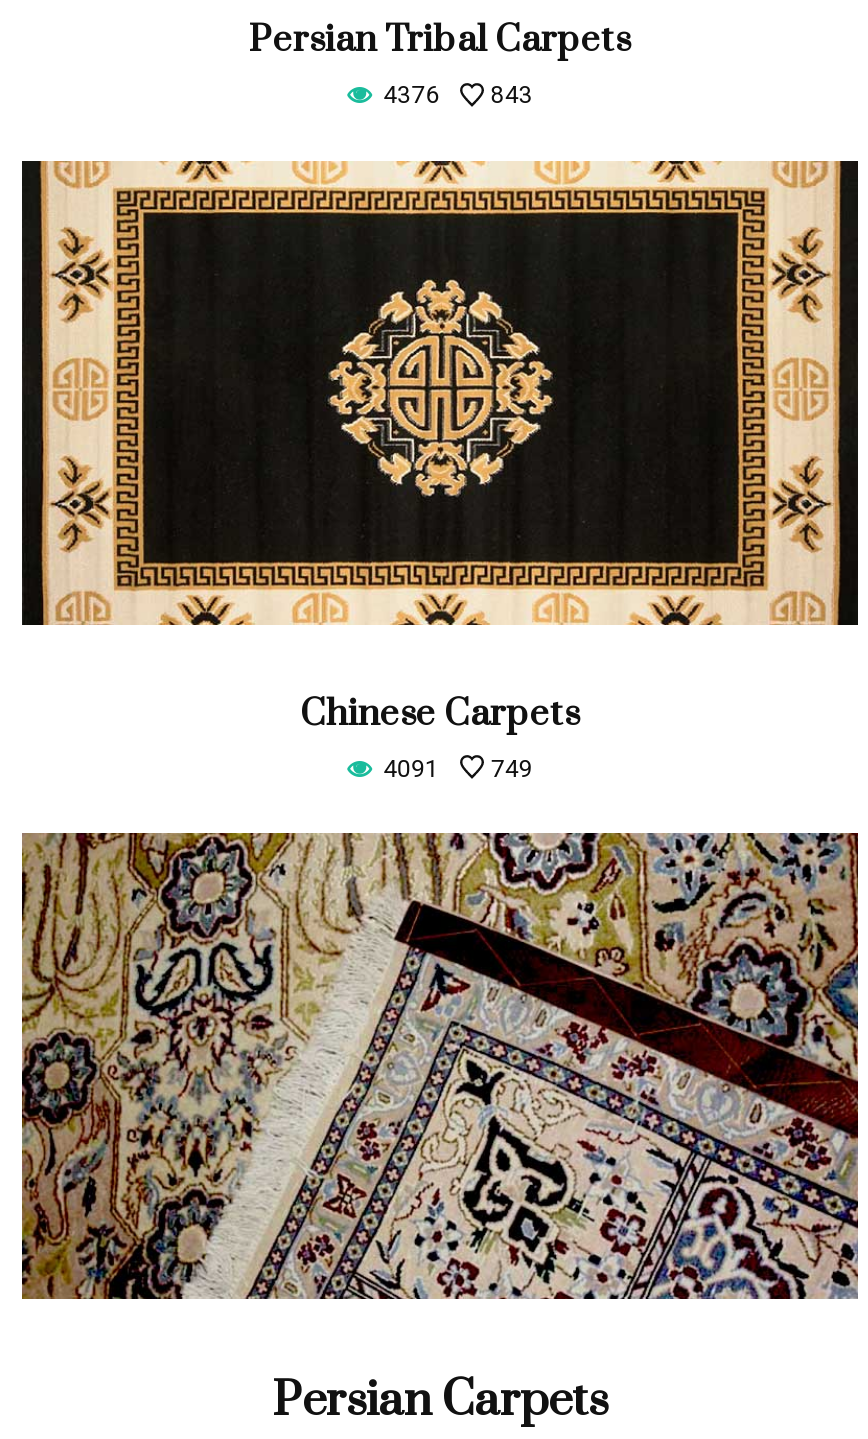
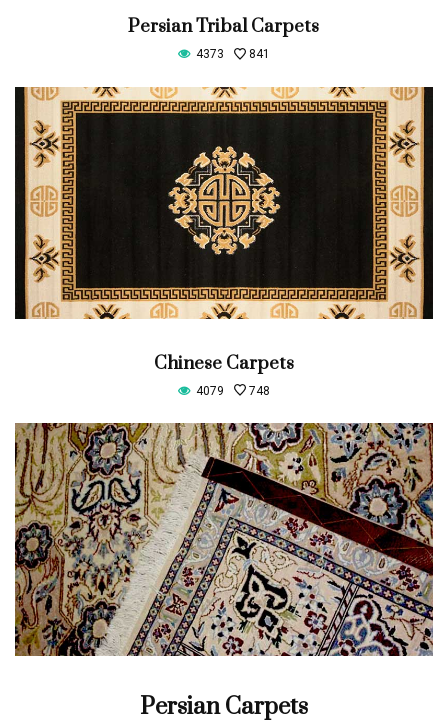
- 4376
+ 4373

- 843
+ 841

- 4091
+ 4079

- 749
+ 748
